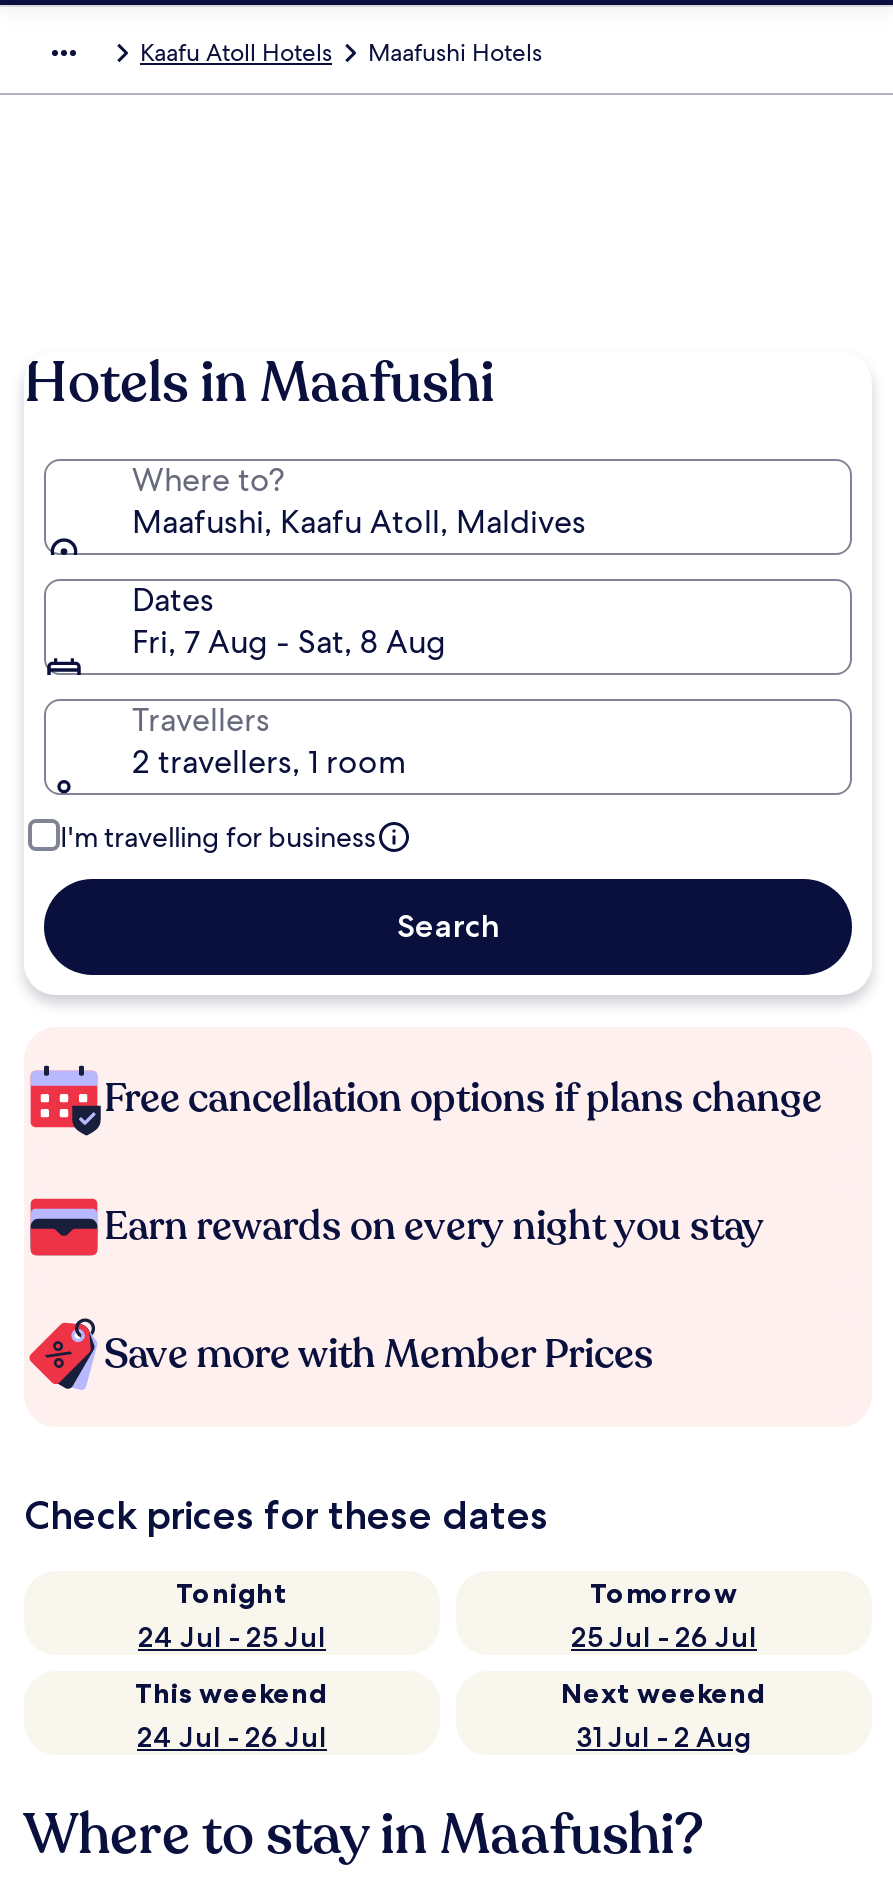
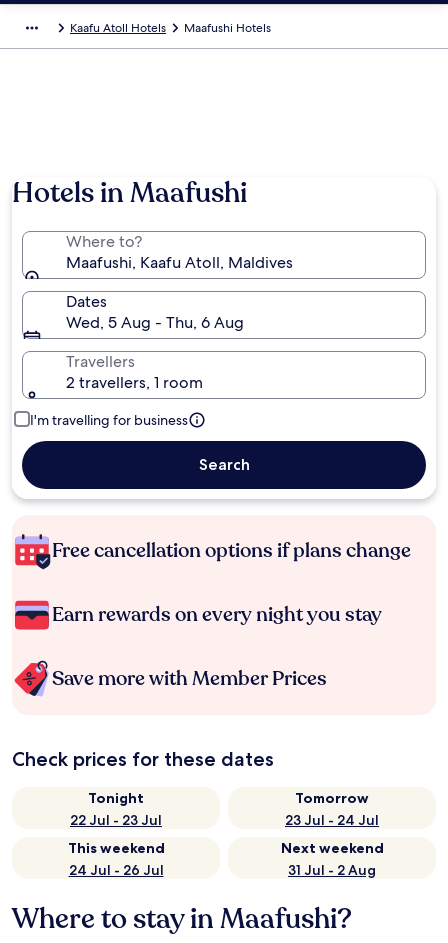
- Fri, 7 Aug - Sat, 8 Aug
+ Wed, 5 Aug - Thu, 6 Aug

- 24 Jul - 25 Jul
+ 22 Jul - 23 Jul

- 25 Jul - 26 Jul
+ 23 Jul - 24 Jul
